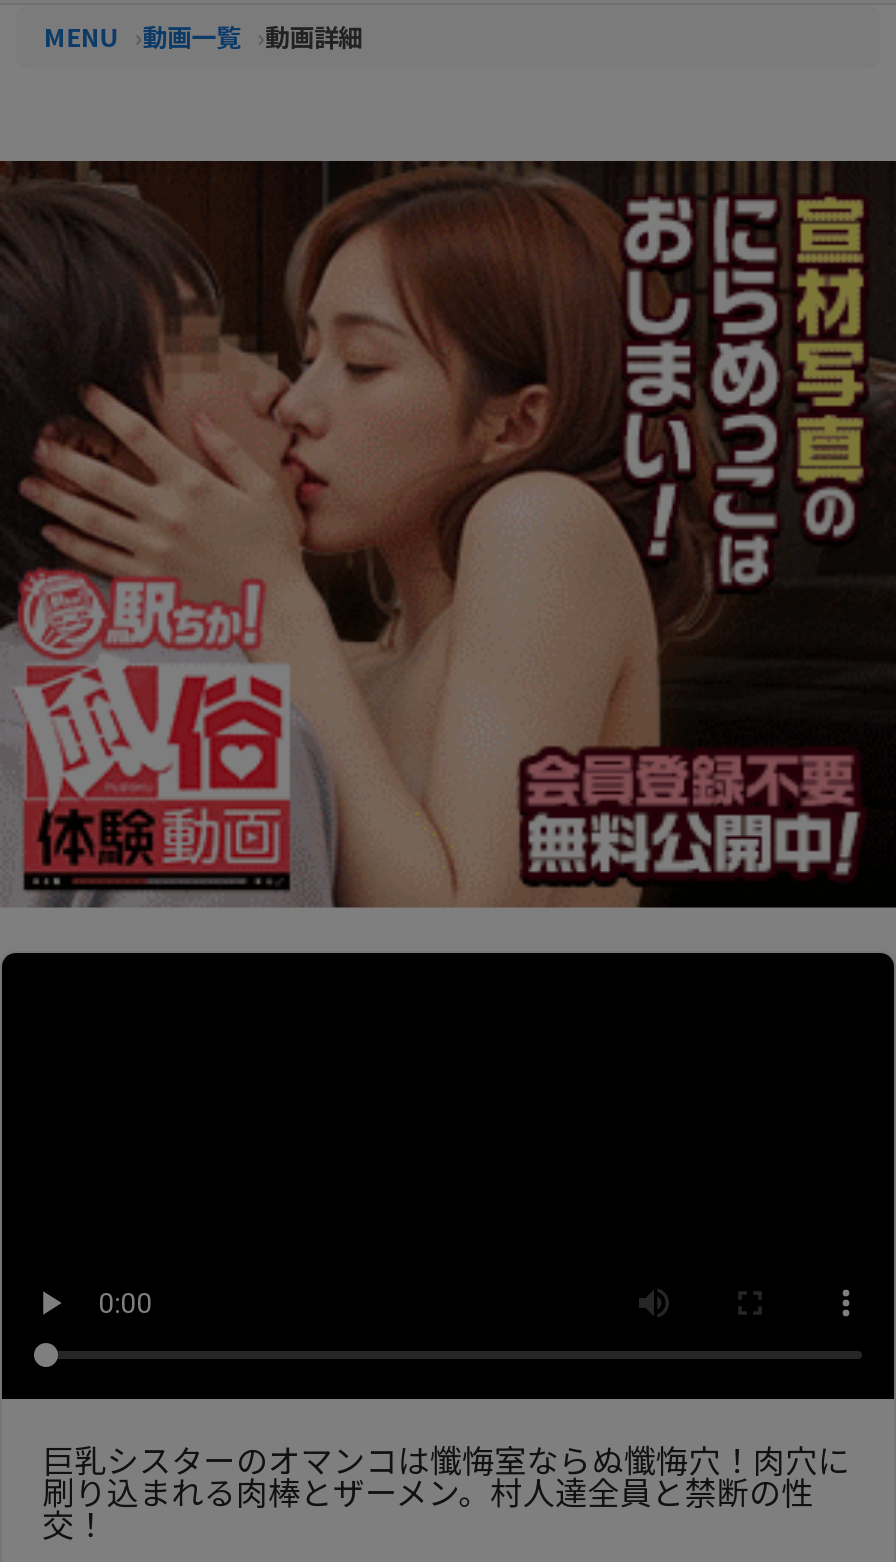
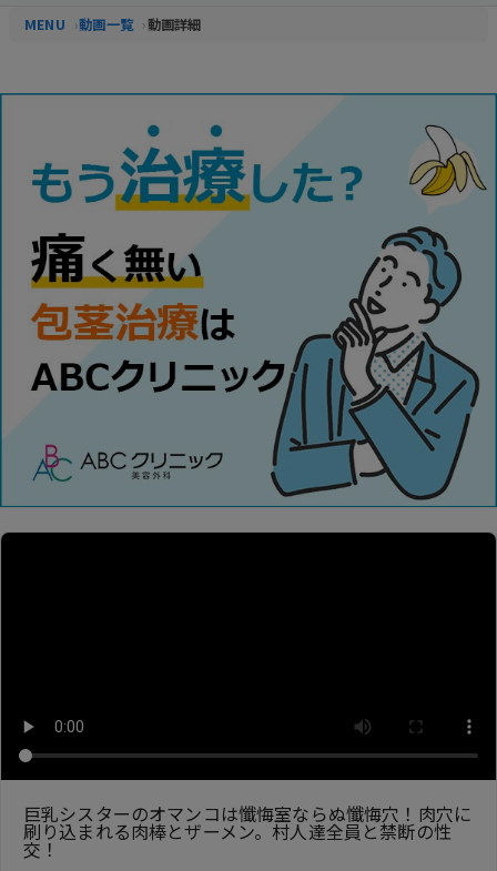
- [image]
+ [image]
